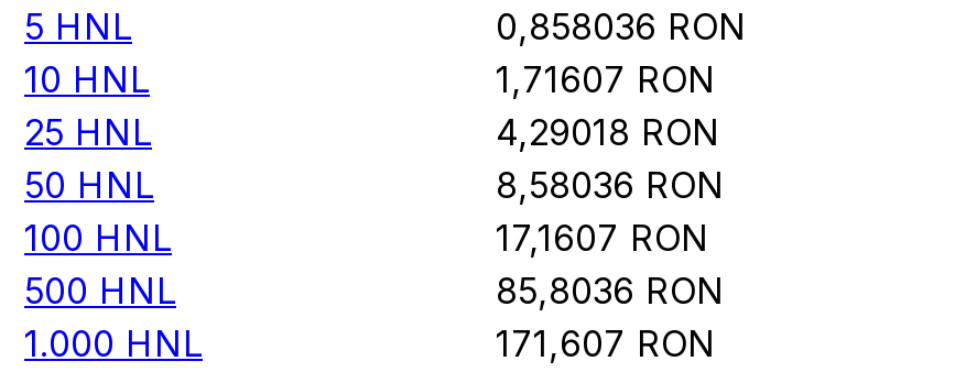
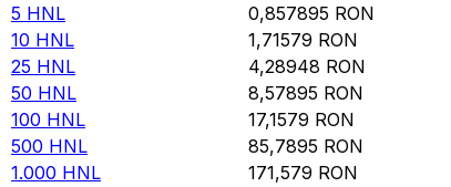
- 0,858036 RON
+ 0,857895 RON

- 1,71607 RON
+ 1,71579 RON

- 4,29018 RON
+ 4,28948 RON

- 8,58036 RON
+ 8,57895 RON

- 17,1607 RON
+ 17,1579 RON

- 85,8036 RON
+ 85,7895 RON

- 171,607 RON
+ 171,579 RON
